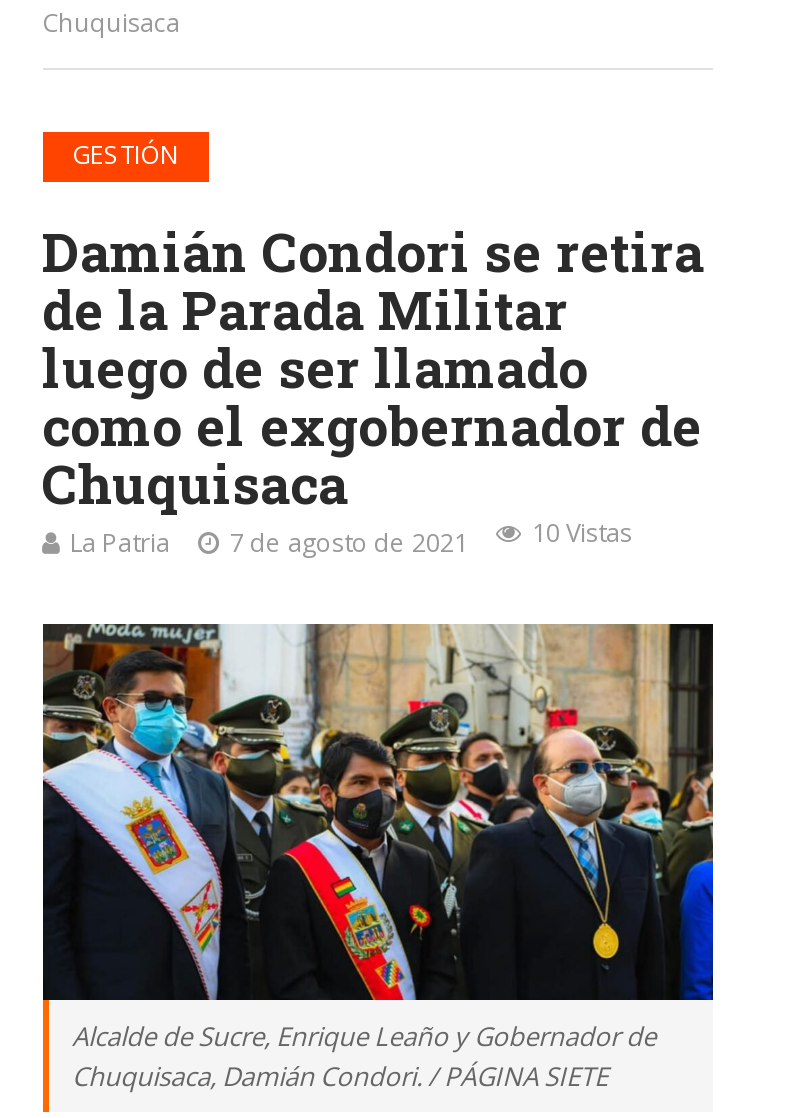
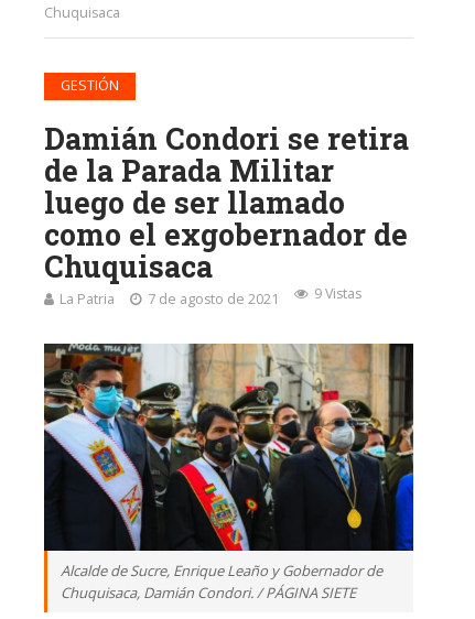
- La Patria 7 de agosto de 2021 10 Vistas
+ La Patria 7 de agosto de 2021 9 Vistas
